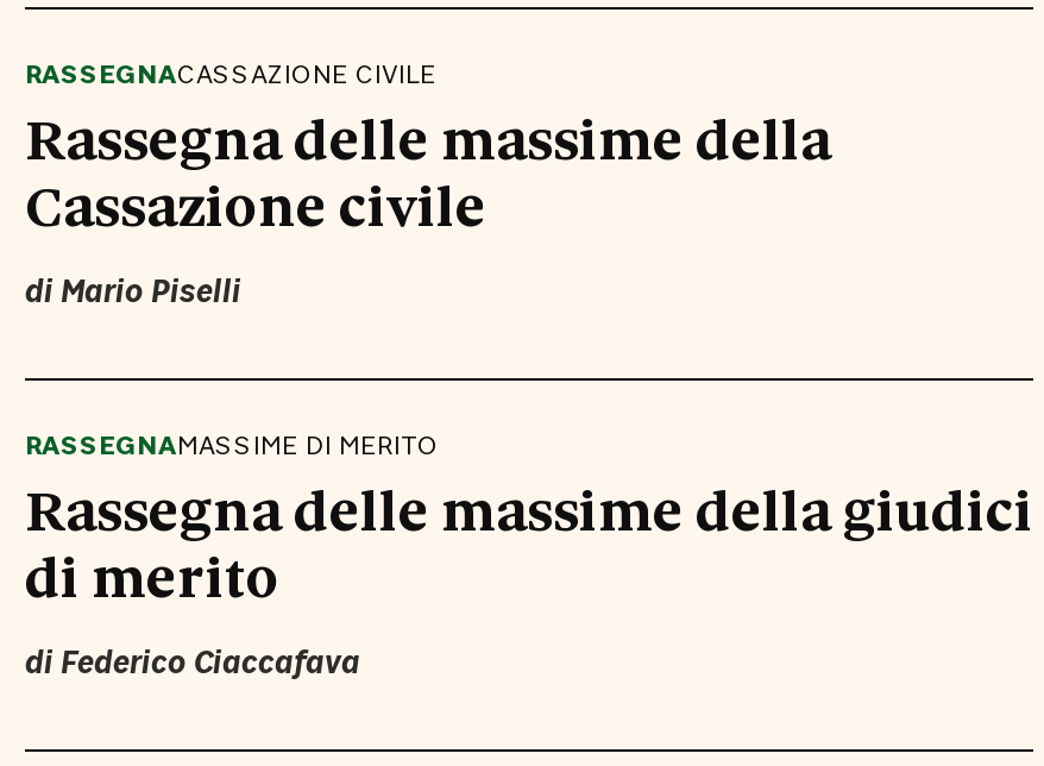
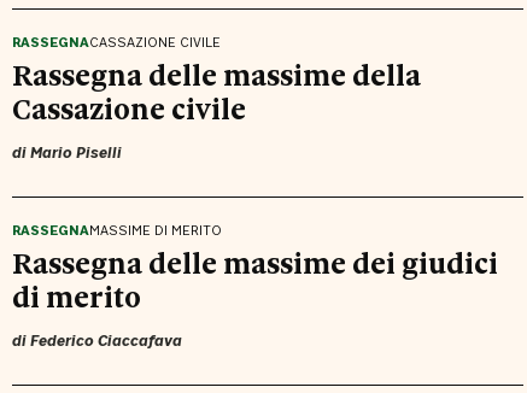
- Rassegna delle massime della giudici
+ Rassegna delle massime dei giudici
